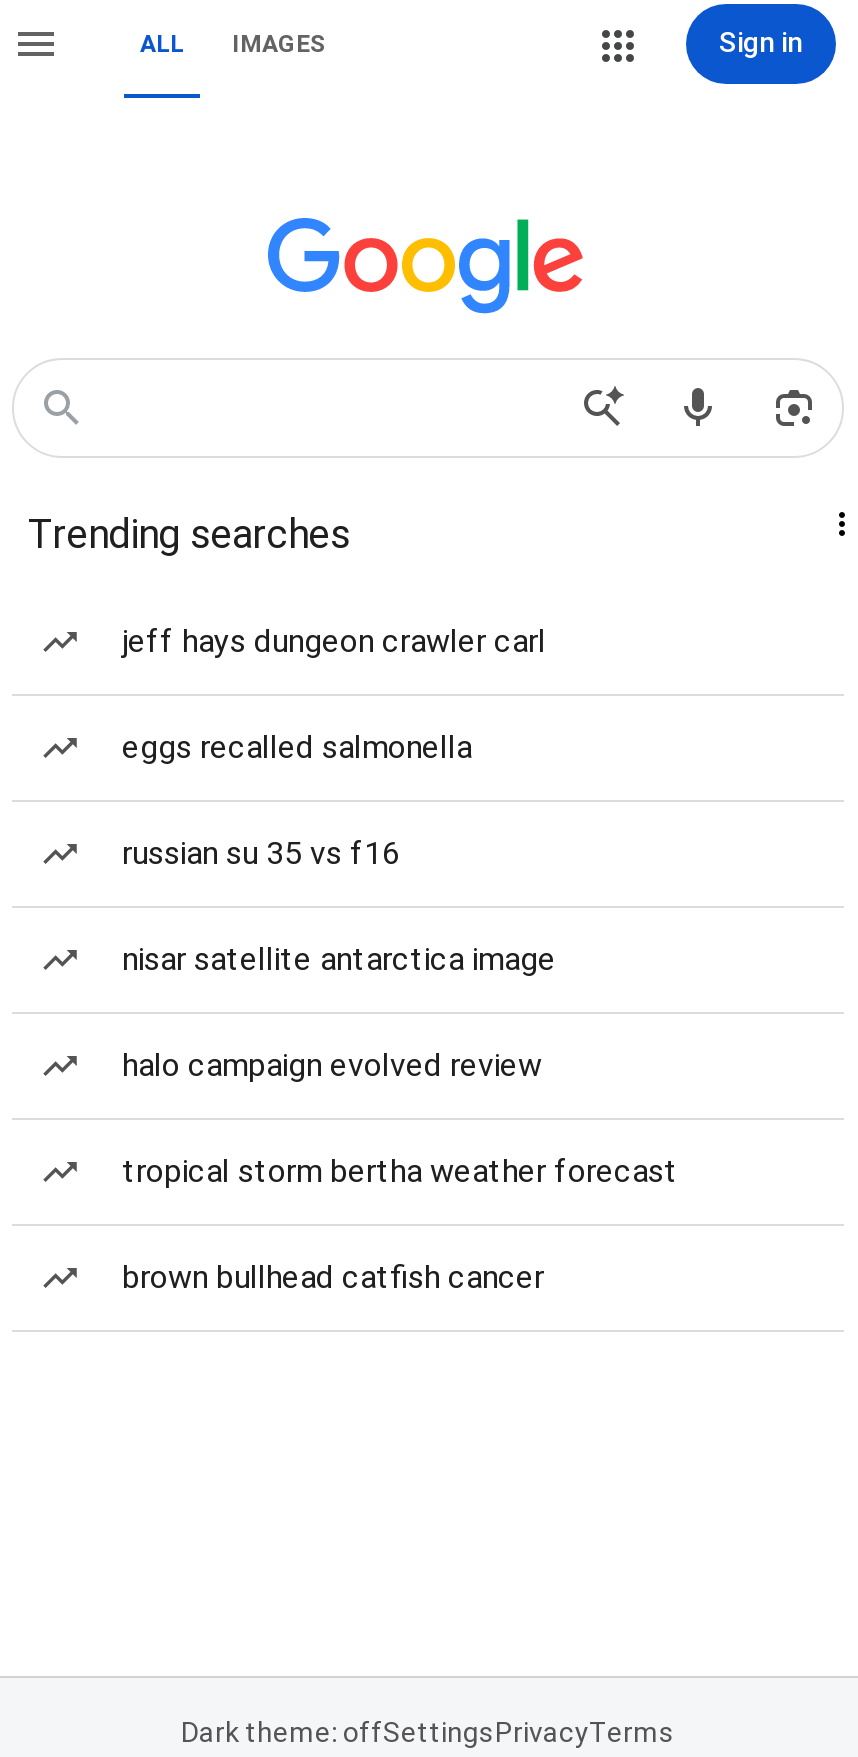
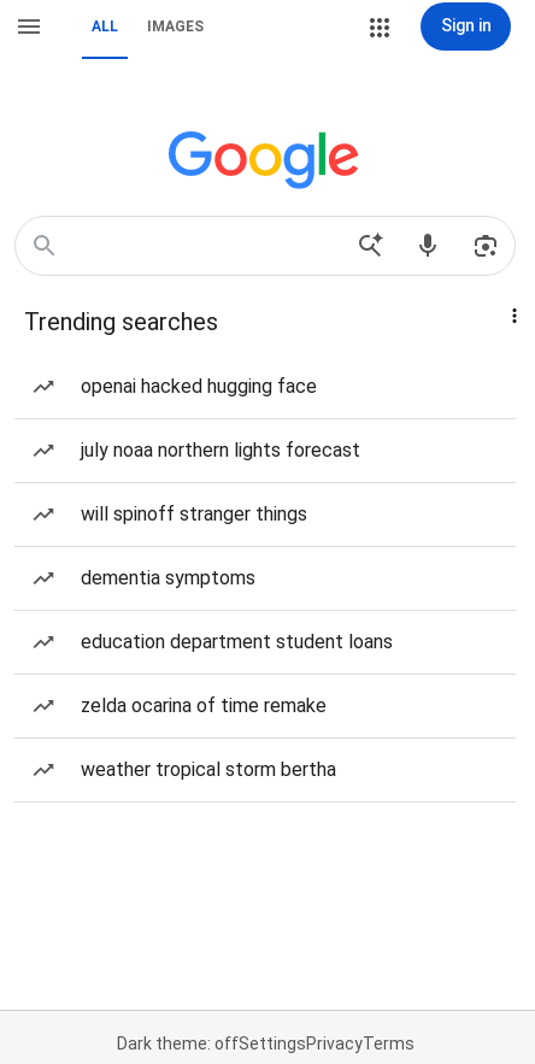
- jeff hays dungeon crawler carl
+ openai hacked hugging face

- eggs recalled salmonella
+ july noaa northern lights forecast

- russian su 35 vs f16
+ will spinoff stranger things

- nisar satellite antarctica image
+ dementia symptoms

- halo campaign evolved review
+ education department student loans

- tropical storm bertha weather forecast
+ zelda ocarina of time remake

- brown bullhead catfish cancer
+ weather tropical storm bertha
